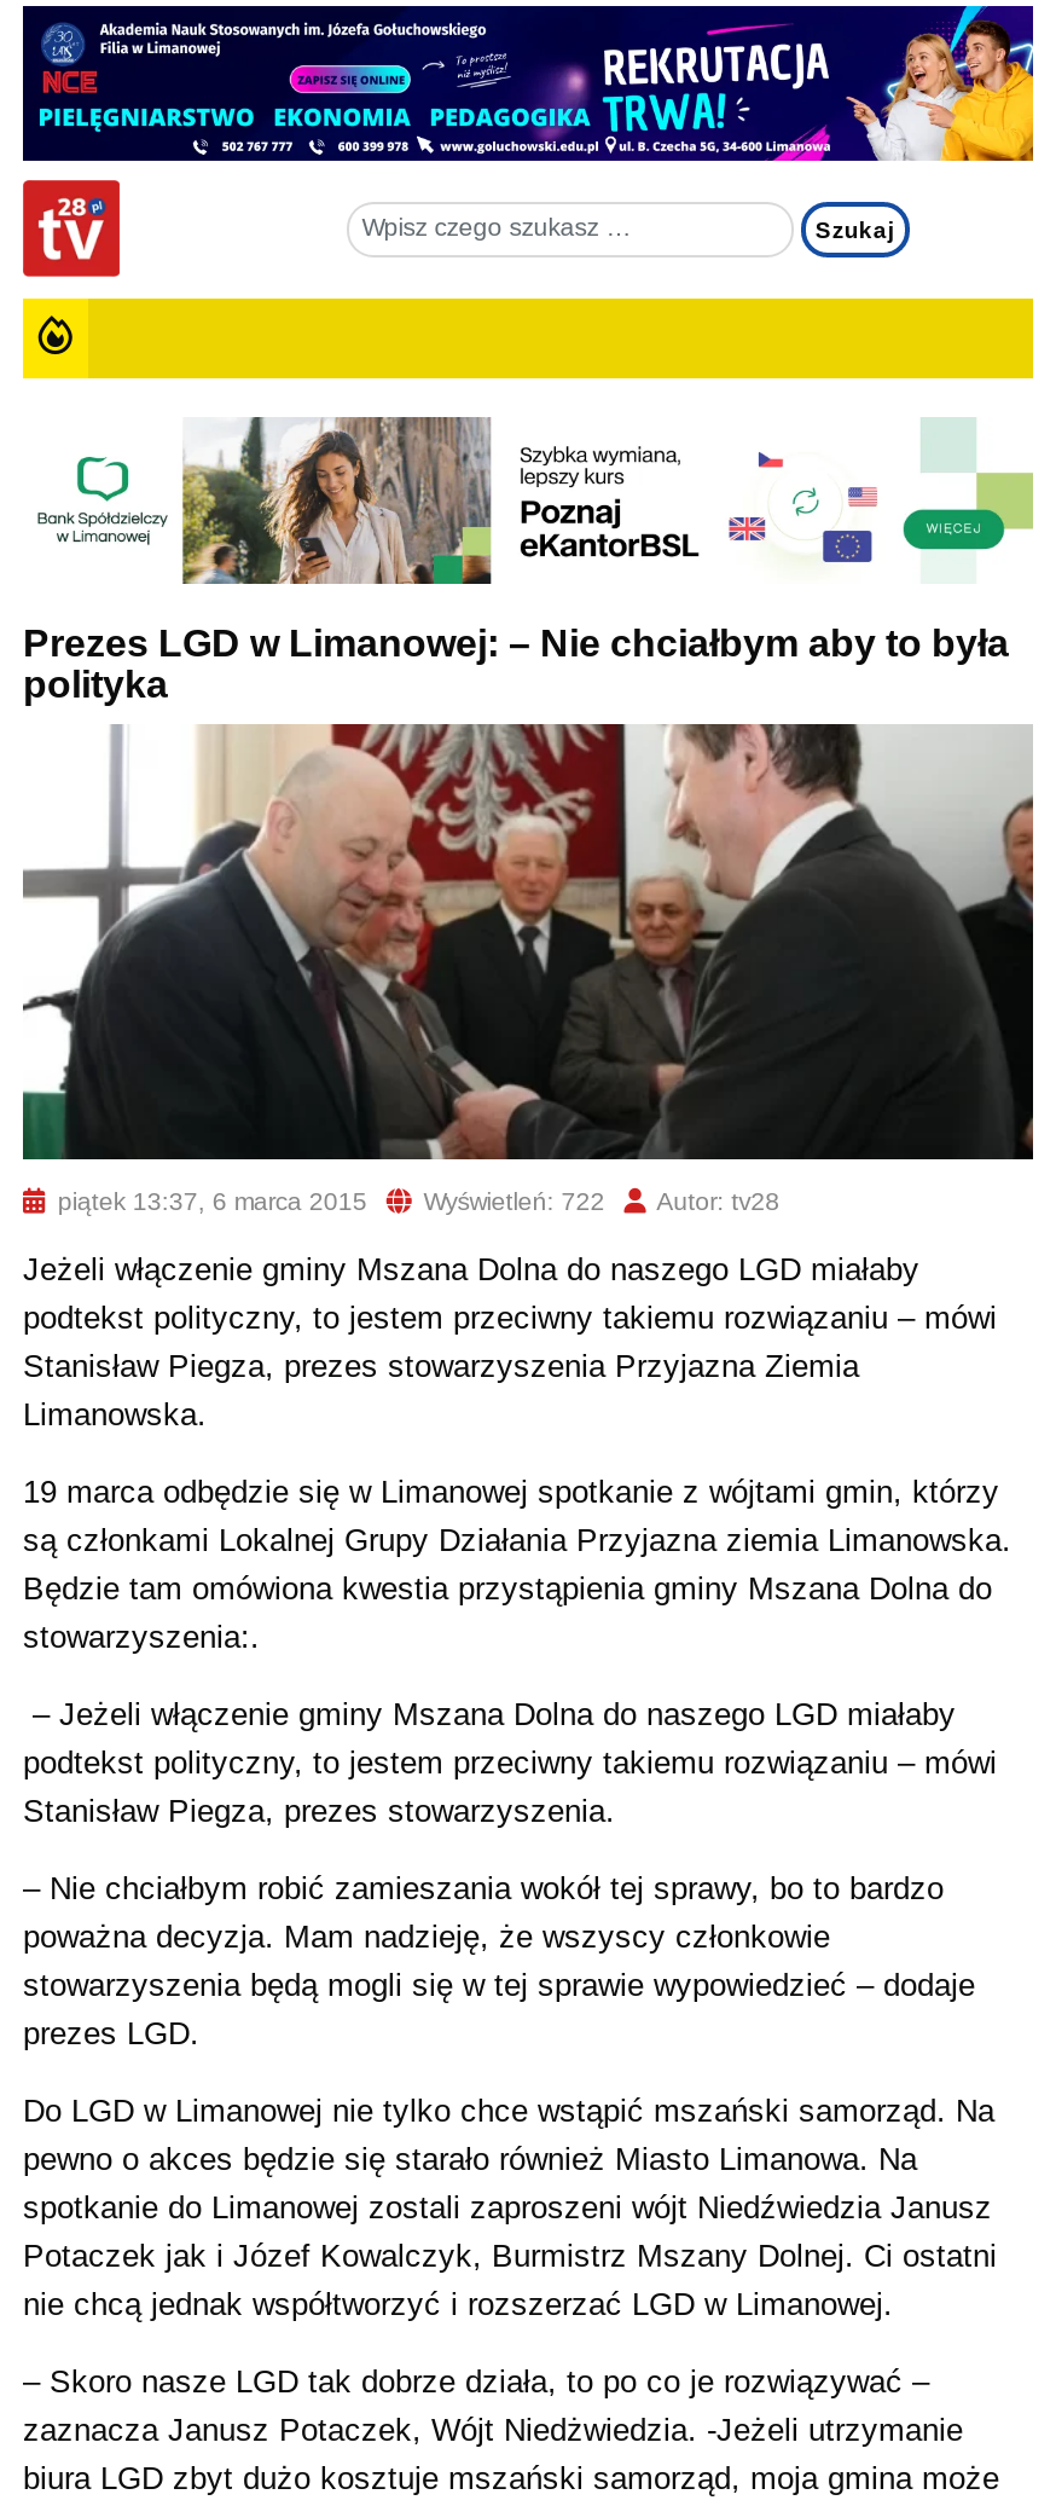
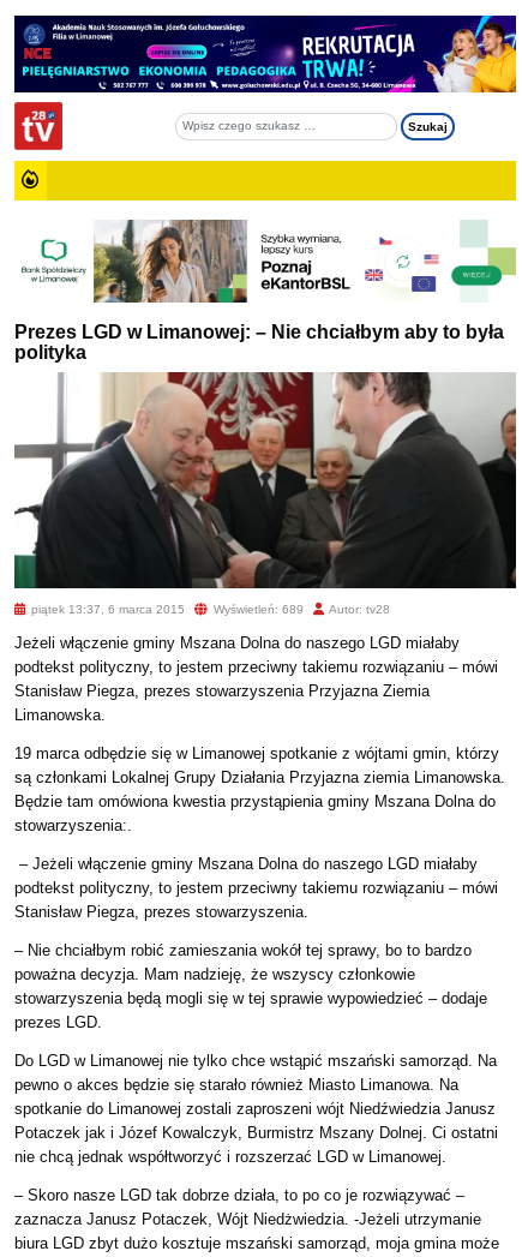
- piątek 13:37, 6 marca 2015 Wyświetleń: 722 Autor: tv28
+ piątek 13:37, 6 marca 2015 Wyświetleń: 689 Autor: tv28
